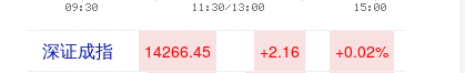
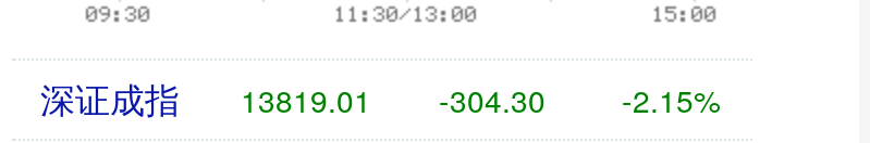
- 14266.45
+ 13819.01

- +2.16
+ -304.30

- +0.02%
+ -2.15%
